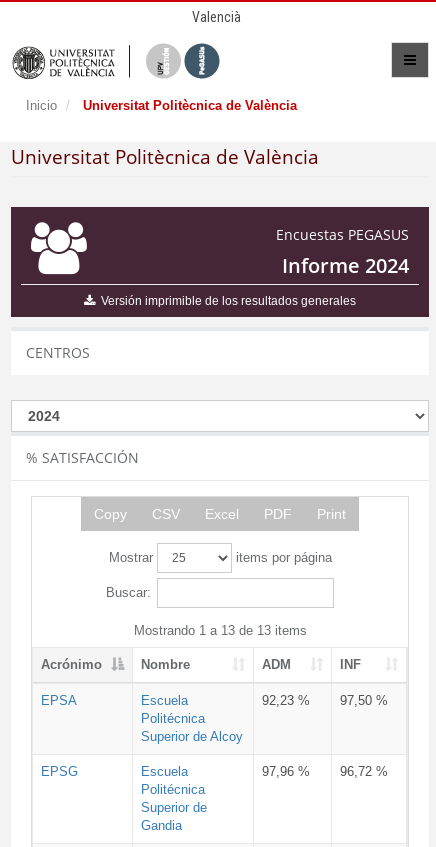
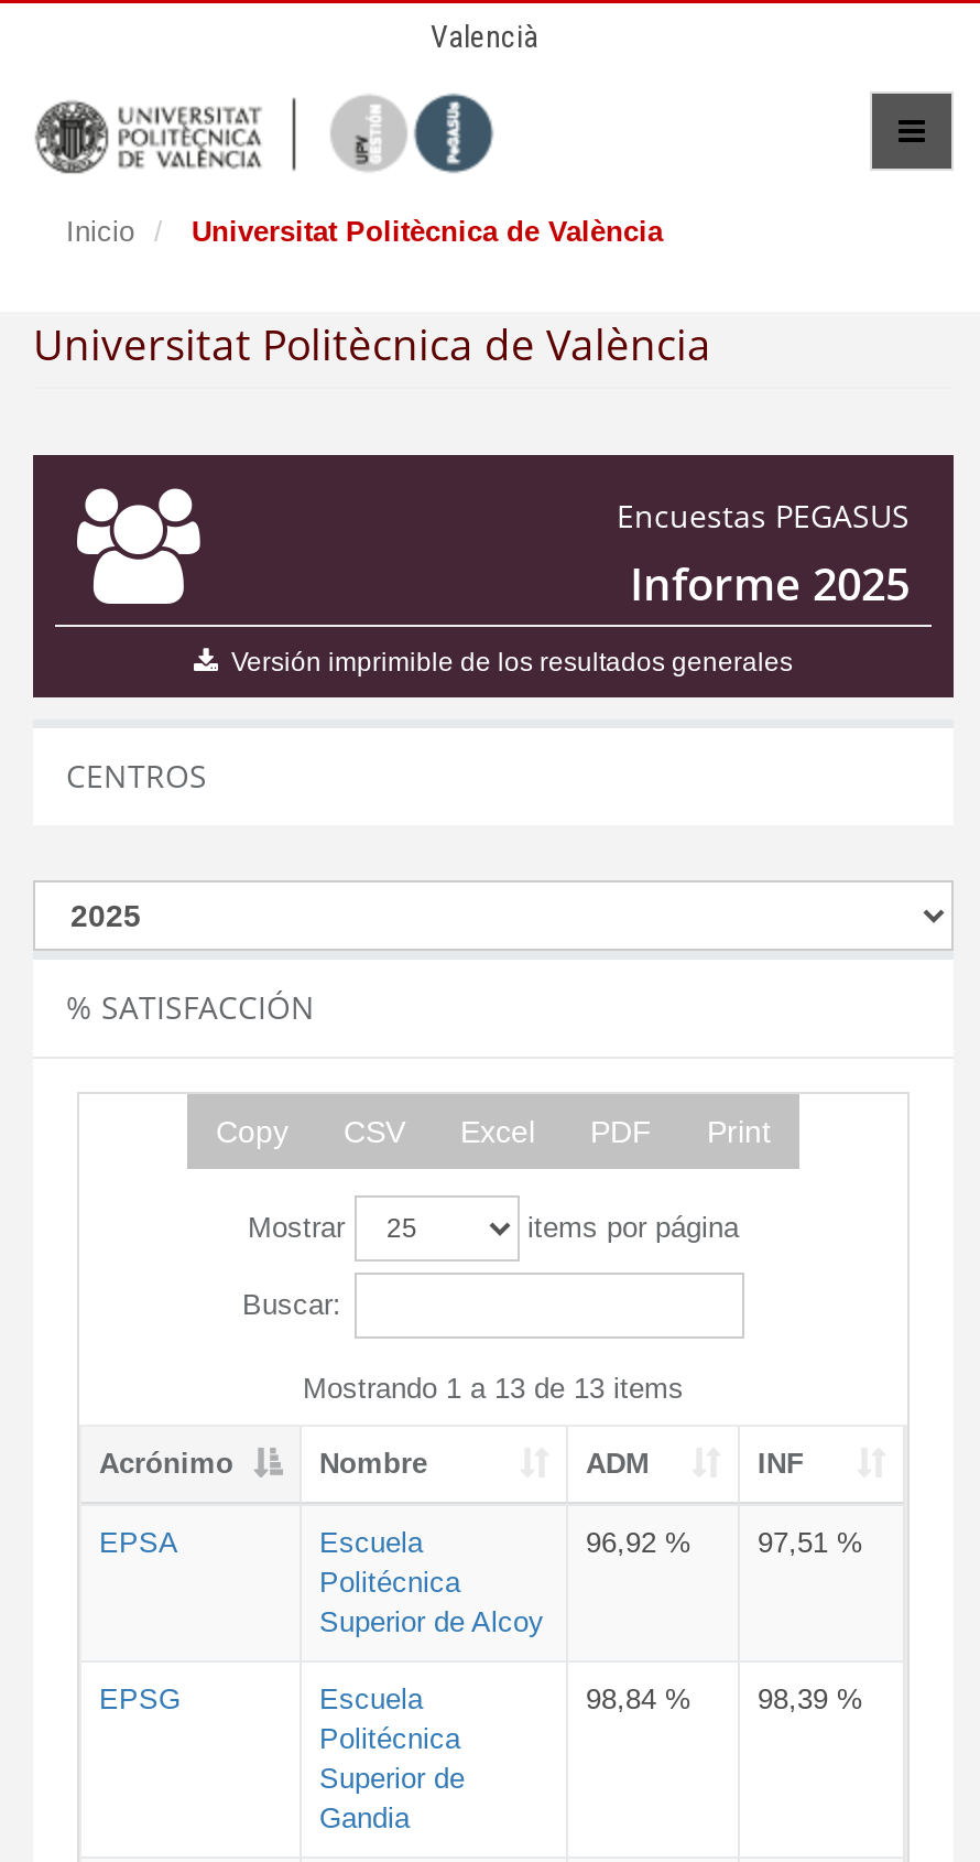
- Informe 2024
+ Informe 2025

- 92,23 %
+ 96,92 %

- 97,50 %
+ 97,51 %

- 97,96 %
+ 98,84 %

- 96,72 %
+ 98,39 %
